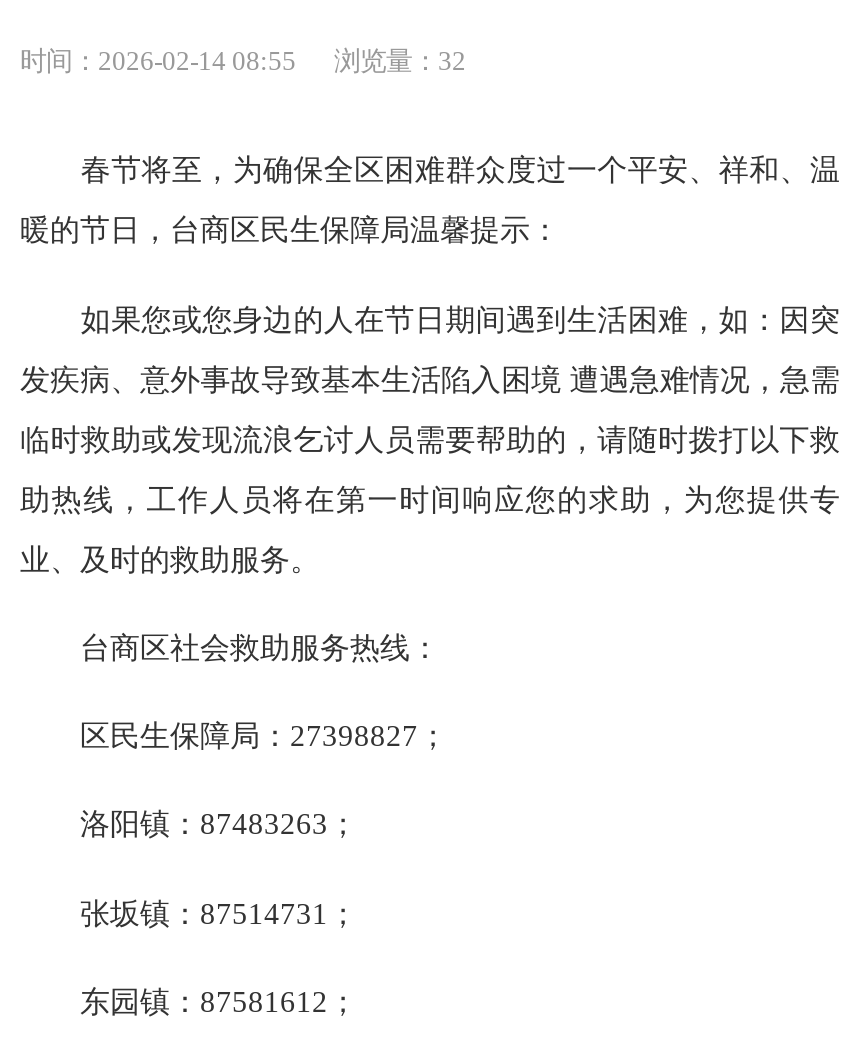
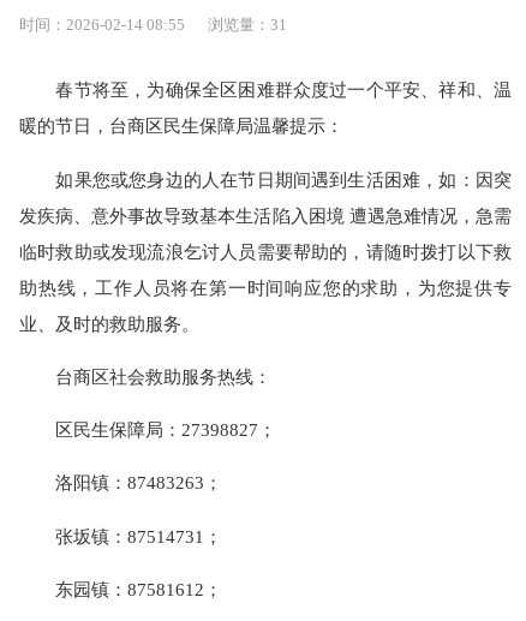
- 时间：2026-02-14 08:55 浏览量：32
+ 时间：2026-02-14 08:55 浏览量：31
